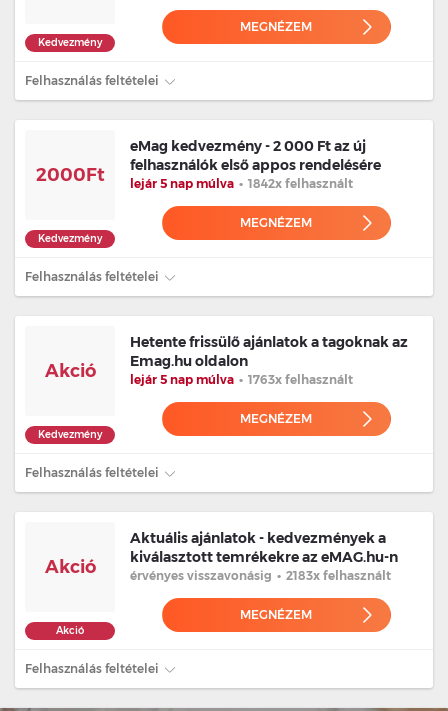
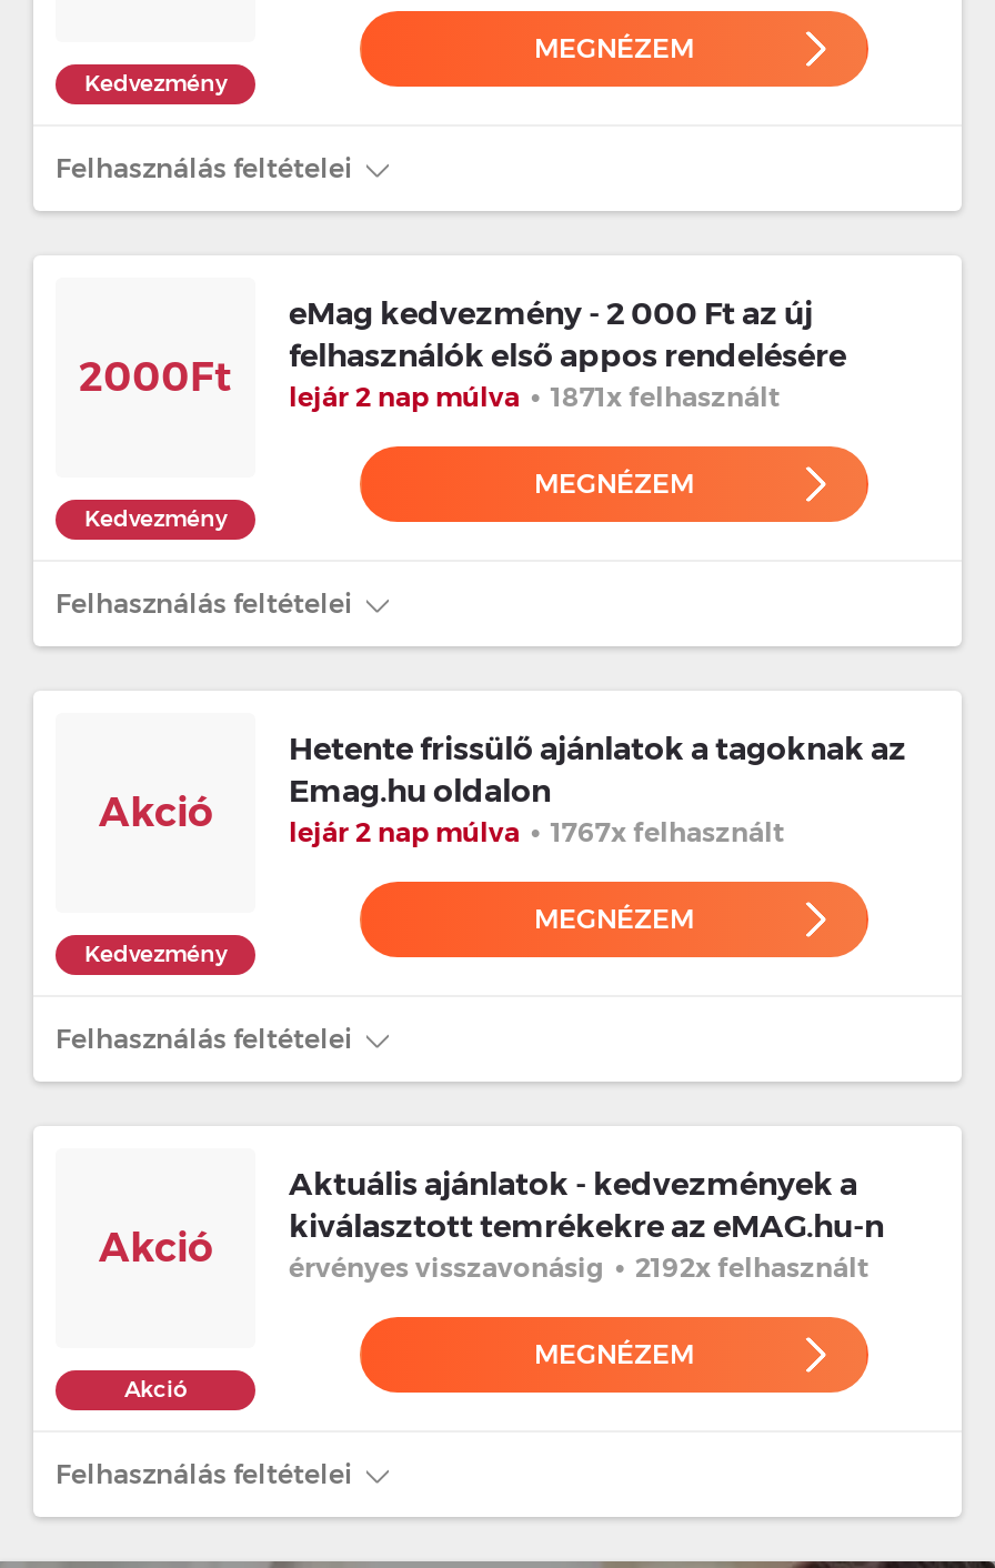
- lejár 5 nap múlva • 1842x felhasznált
+ lejár 2 nap múlva • 1871x felhasznált

- lejár 5 nap múlva • 1763x felhasznált
+ lejár 2 nap múlva • 1767x felhasznált

- érvényes visszavonásig • 2183x felhasznált
+ érvényes visszavonásig • 2192x felhasznált
